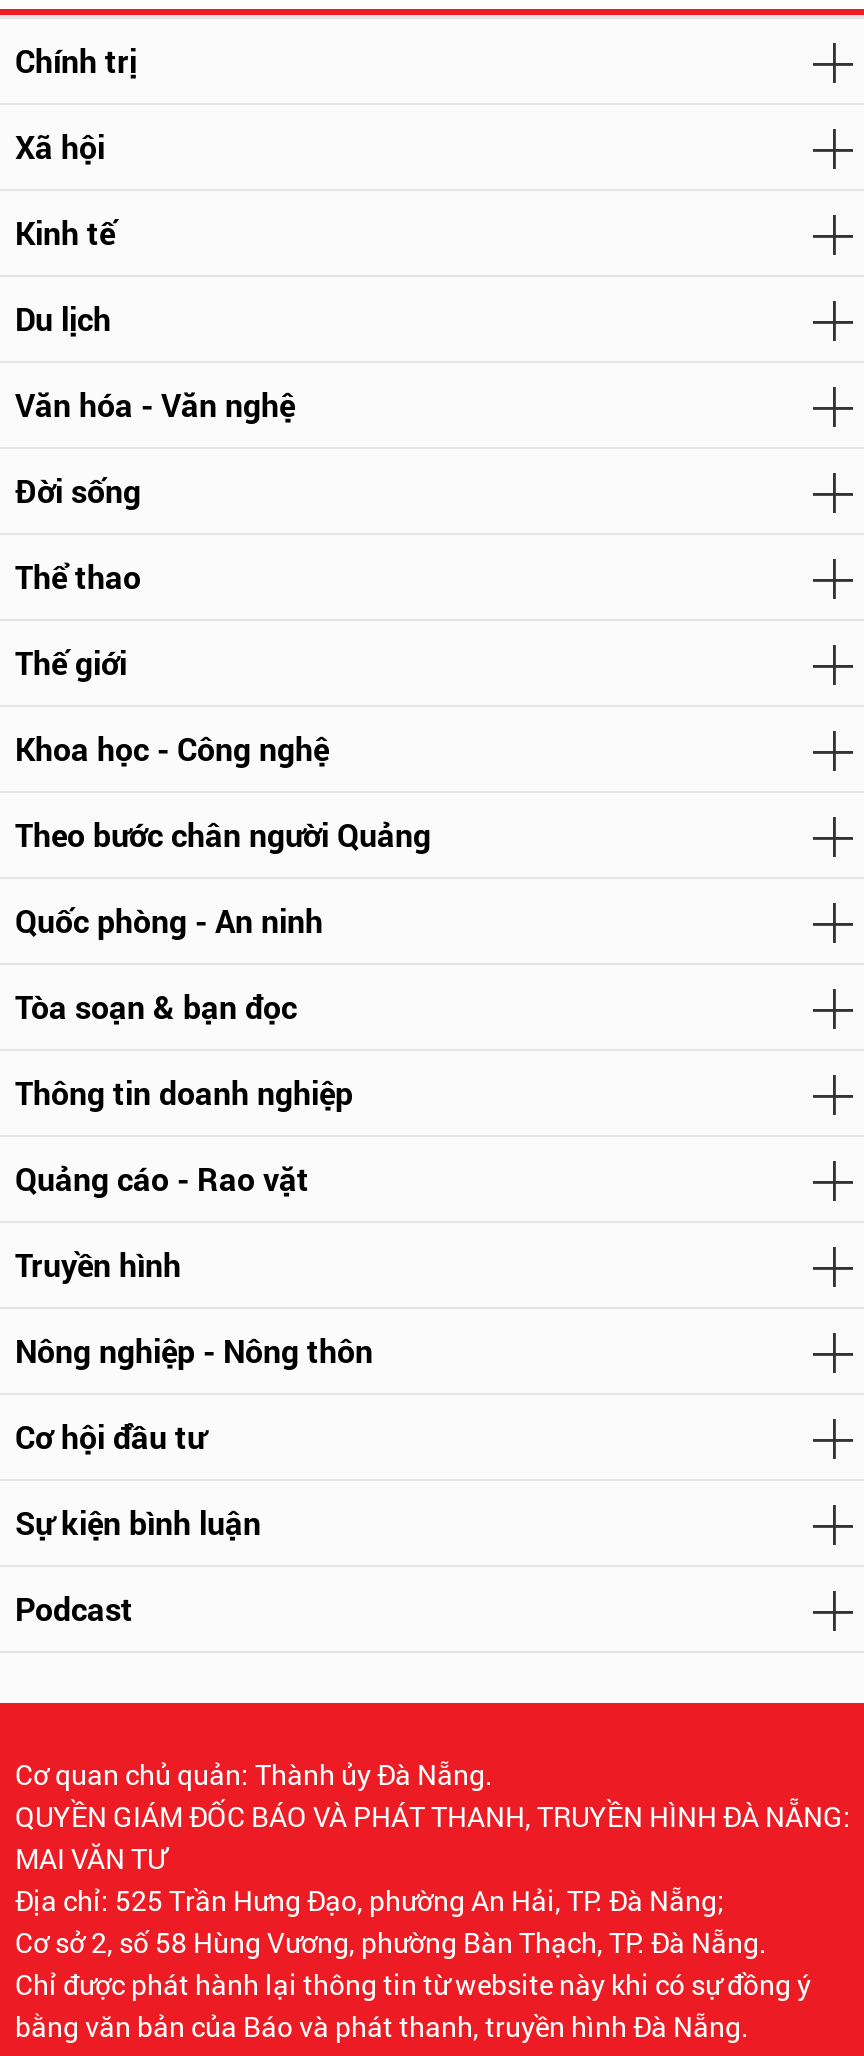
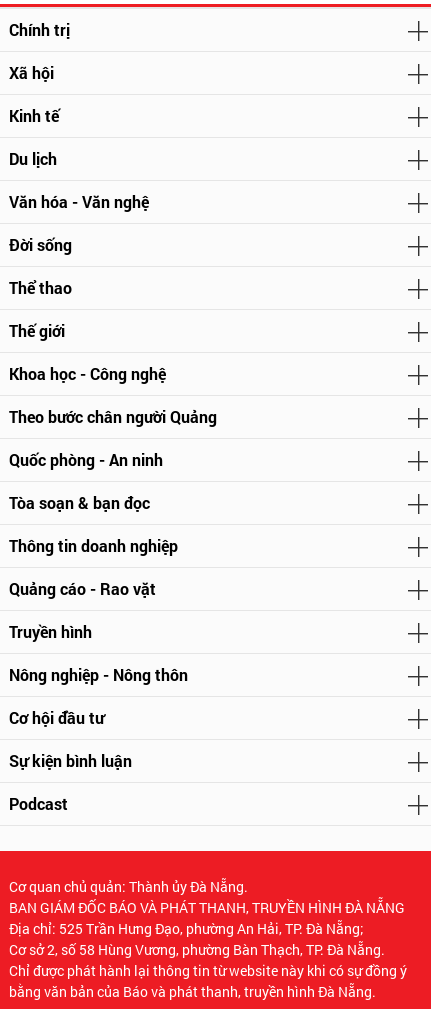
- QUYỀN GIÁM ĐỐC BÁO VÀ PHÁT THANH, TRUYỀN HÌNH ĐÀ NẴNG:
- MAI VĂN TƯ
+ BAN GIÁM ĐỐC BÁO VÀ PHÁT THANH, TRUYỀN HÌNH ĐÀ NẴNG
